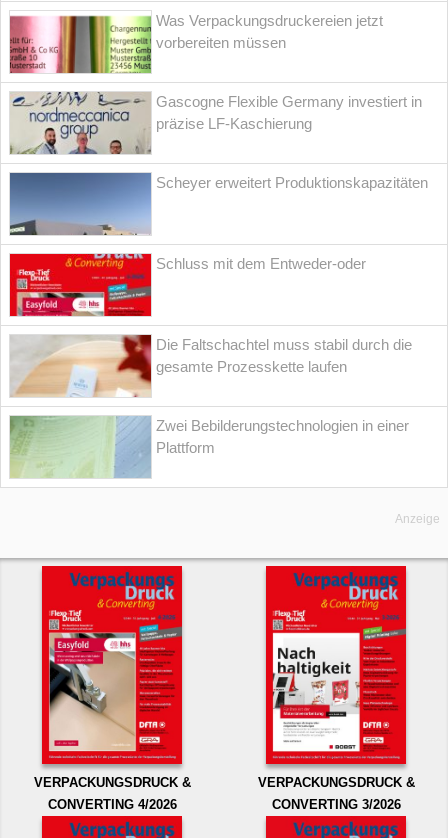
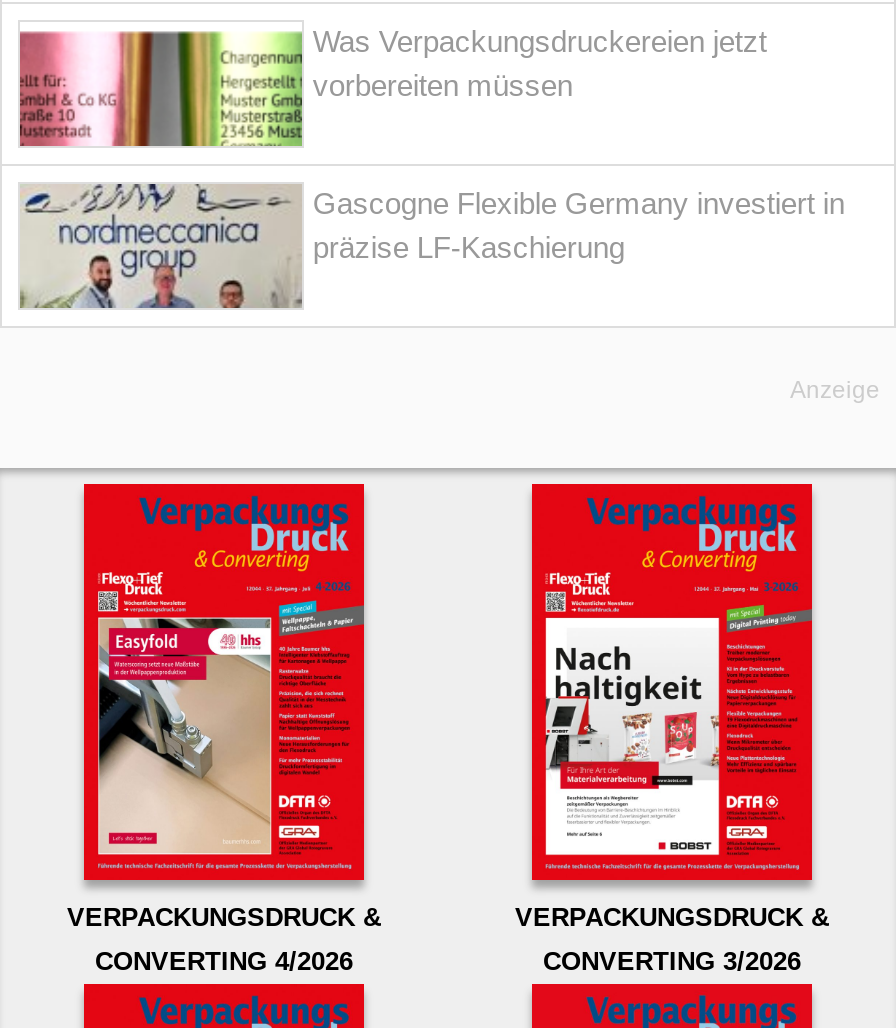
- [image]
- Scheyer erweitert Produktionskapazitäten

- [image]
- Schluss mit dem Entweder-oder

- [image]
- Die Faltschachtel muss stabil durch die
- gesamte Prozesskette laufen
- Zwei Bebilderungstechnologien in einer
- Plattform

- [image]
